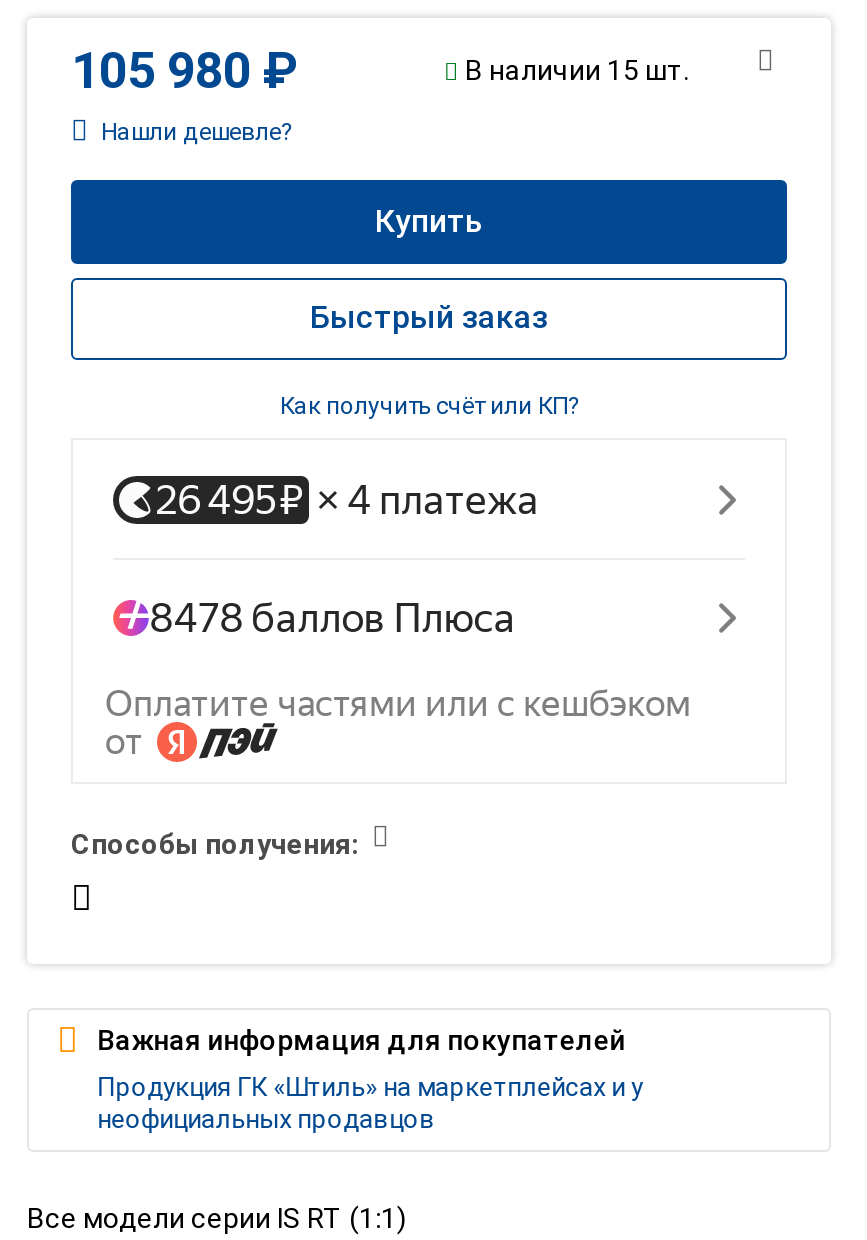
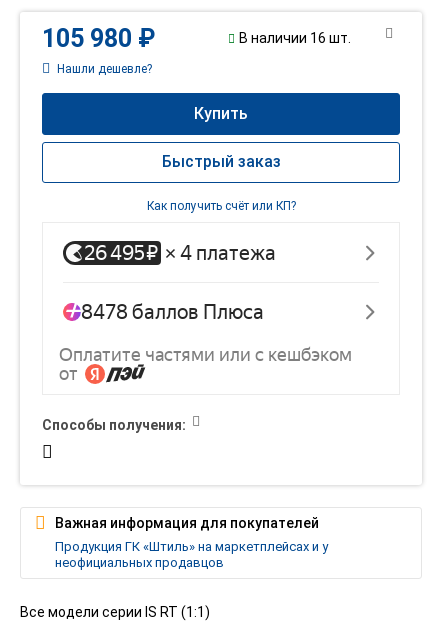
- В наличии 15 шт.
+ В наличии 16 шт.
